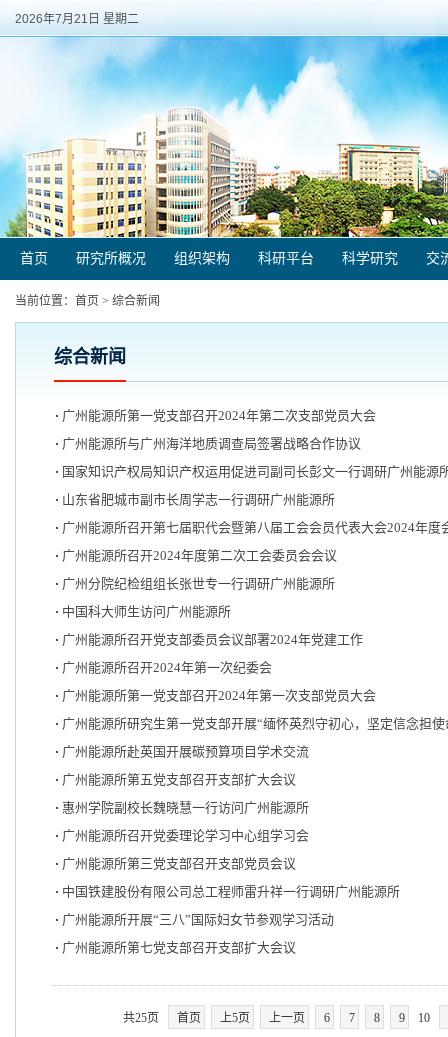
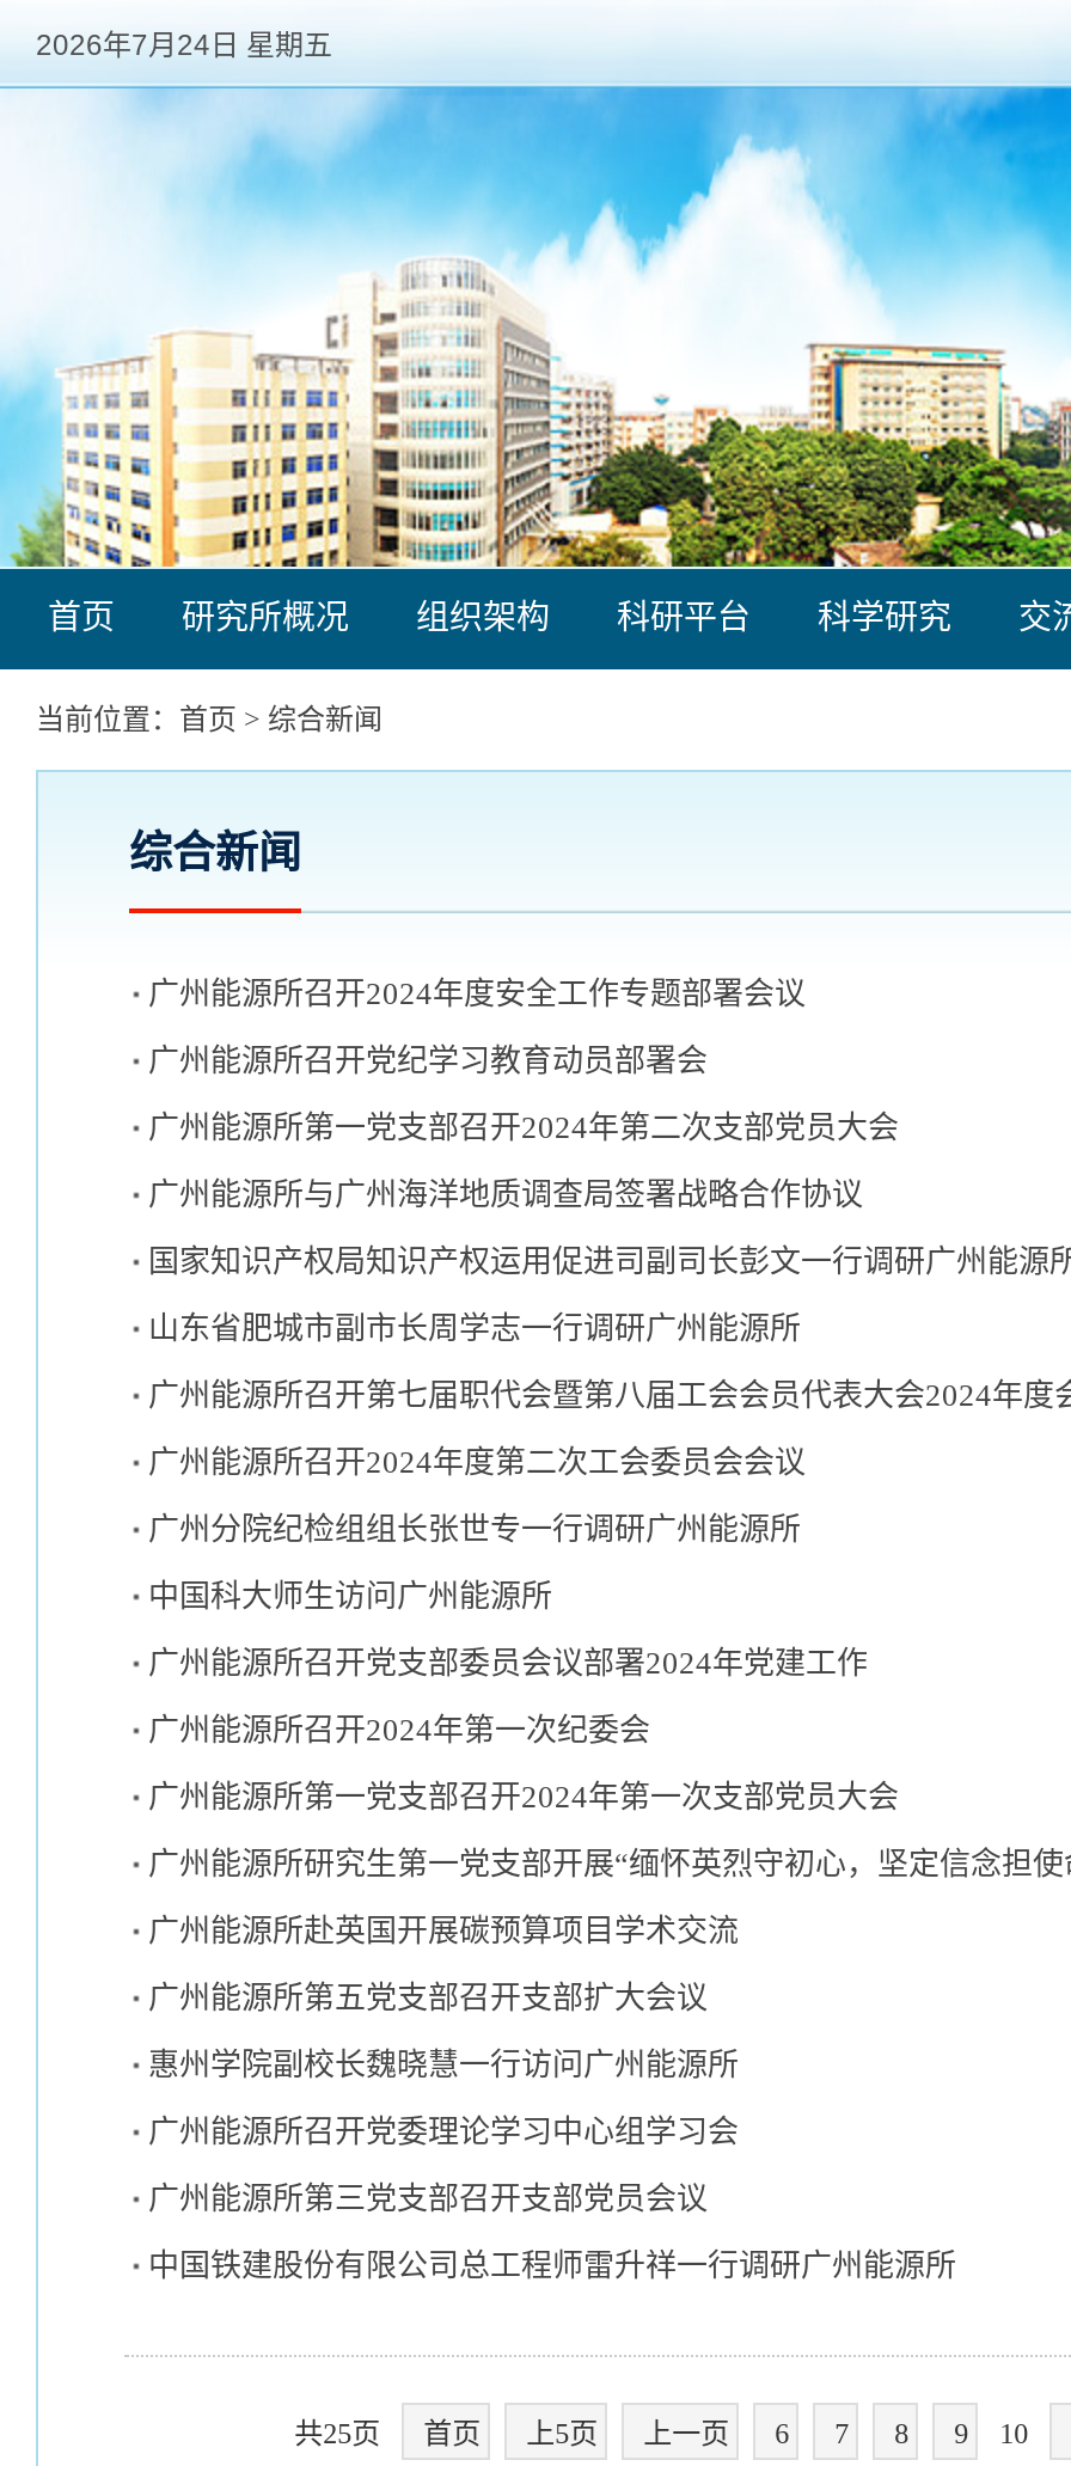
- 2026年7月21日 星期二
+ 2026年7月24日 星期五

+ 广州能源所召开2024年度安全工作专题部署会议
+ 广州能源所召开党纪学习教育动员部署会

moved down: 广州能源所第一党支部召开2024年第二次支部党员大会 | 广州能源所与广州海洋地质调查局签署战略合作协议 | 山东省肥城市副市长周学志一行调研广州能源所 | ... | 广州能源所第三党支部召开支部党员会议 | 中国铁建股份有限公司总工程师雷升祥一行调研广州能源所

- 广州能源所开展“三八”国际妇女节参观学习活动
- 广州能源所第七党支部召开支部扩大会议
